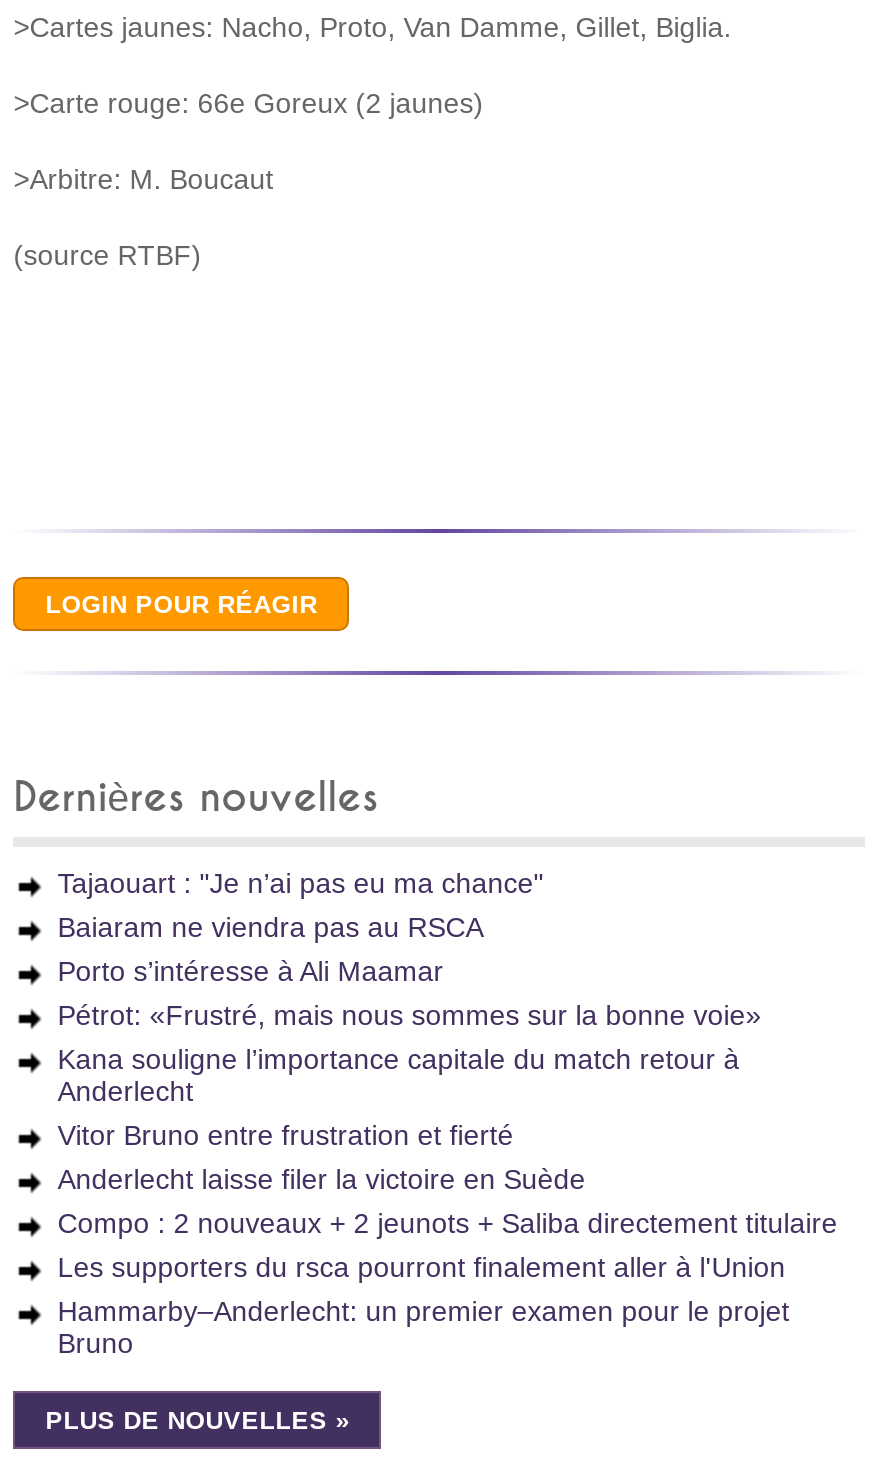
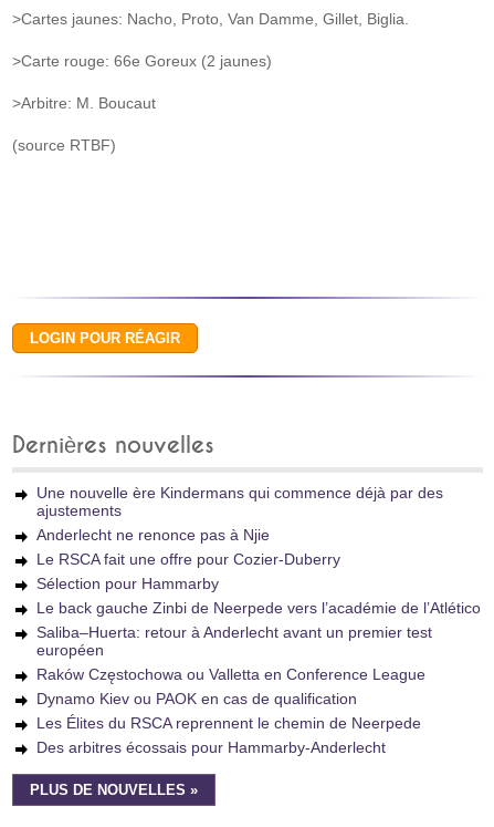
- Tajaouart : "Je n’ai pas eu ma chance"
- Baiaram ne viendra pas au RSCA
- Porto s’intéresse à Ali Maamar
- Pétrot: «Frustré, mais nous sommes sur la bonne voie»
- Kana souligne l’importance capitale du match retour à
- Anderlecht
- Vitor Bruno entre frustration et fierté
- Anderlecht laisse filer la victoire en Suède
- Compo : 2 nouveaux + 2 jeunots + Saliba directement titulaire
- Les supporters du rsca pourront finalement aller à l'Union
- Hammarby–Anderlecht: un premier examen pour le projet
- Bruno
+ Une nouvelle ère Kindermans qui commence déjà par des
+ ajustements
+ Anderlecht ne renonce pas à Njie
+ Le RSCA fait une offre pour Cozier-Duberry
+ Sélection pour Hammarby
+ Le back gauche Zinbi de Neerpede vers l’académie de l’Atlético
+ Saliba–Huerta: retour à Anderlecht avant un premier test
+ européen
+ Raków Częstochowa ou Valletta en Conference League
+ Dynamo Kiev ou PAOK en cas de qualification
+ Les Élites du RSCA reprennent le chemin de Neerpede
+ Des arbitres écossais pour Hammarby-Anderlecht
